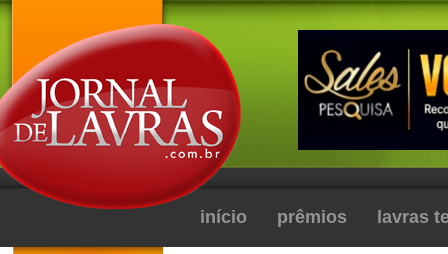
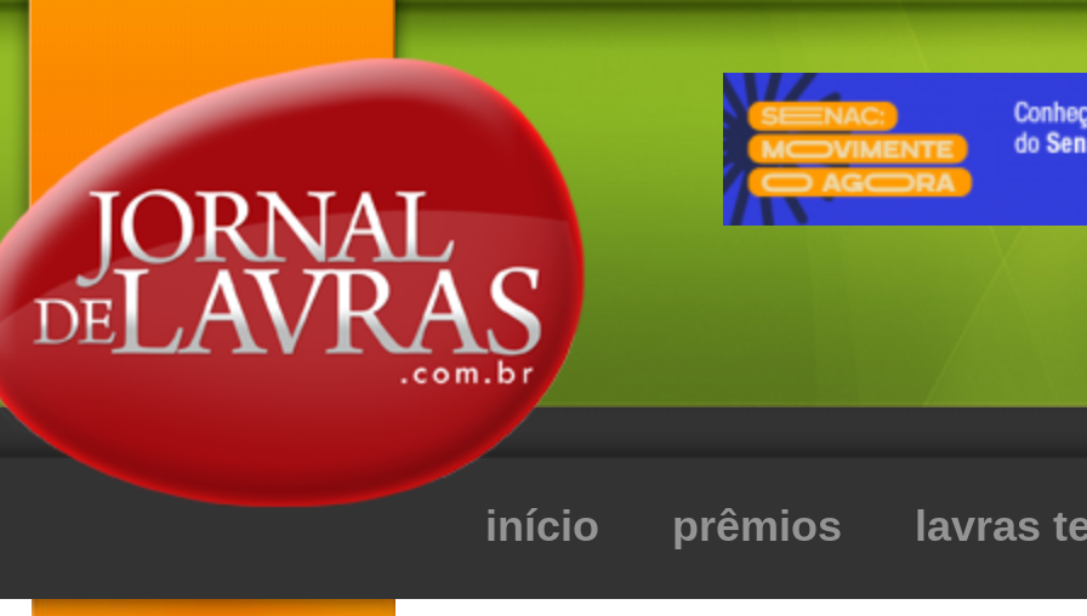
- [image]
+ [image]
